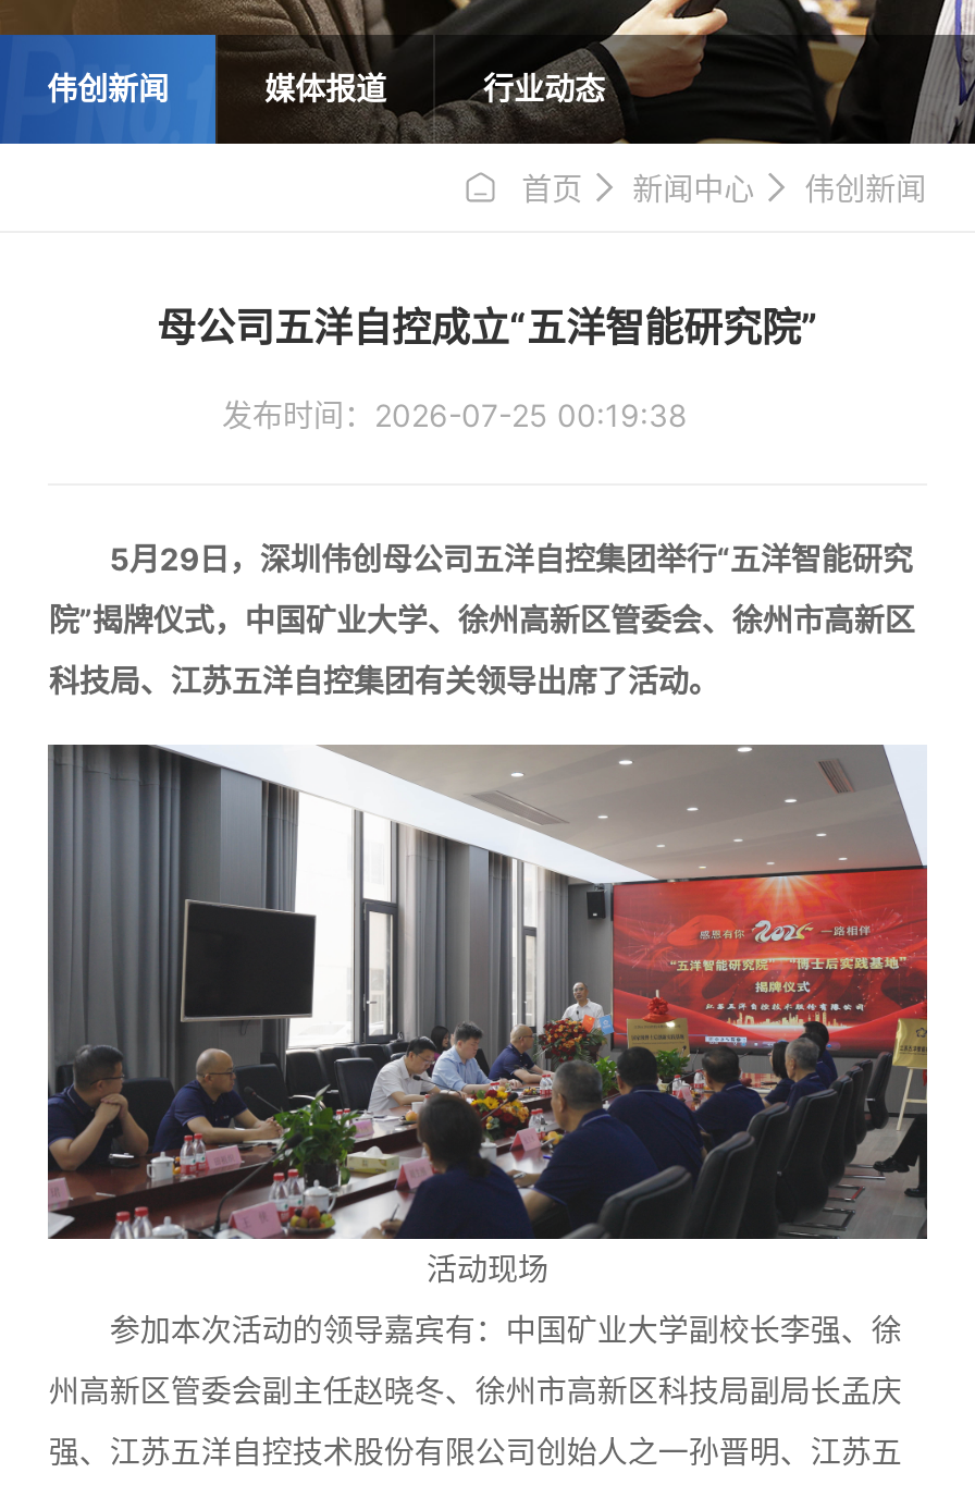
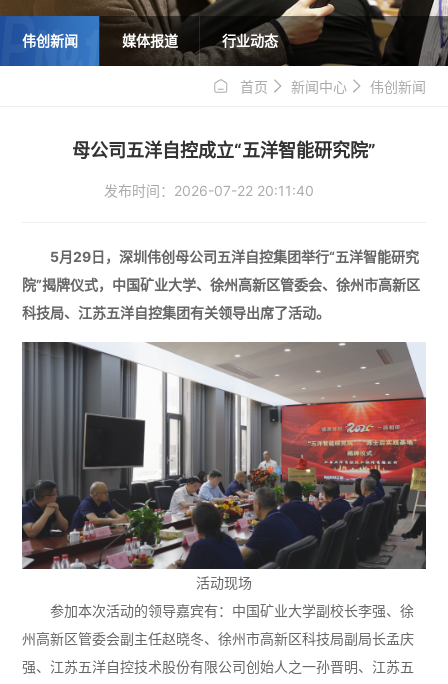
- 发布时间：2026-07-25 00:19:38
+ 发布时间：2026-07-22 20:11:40
